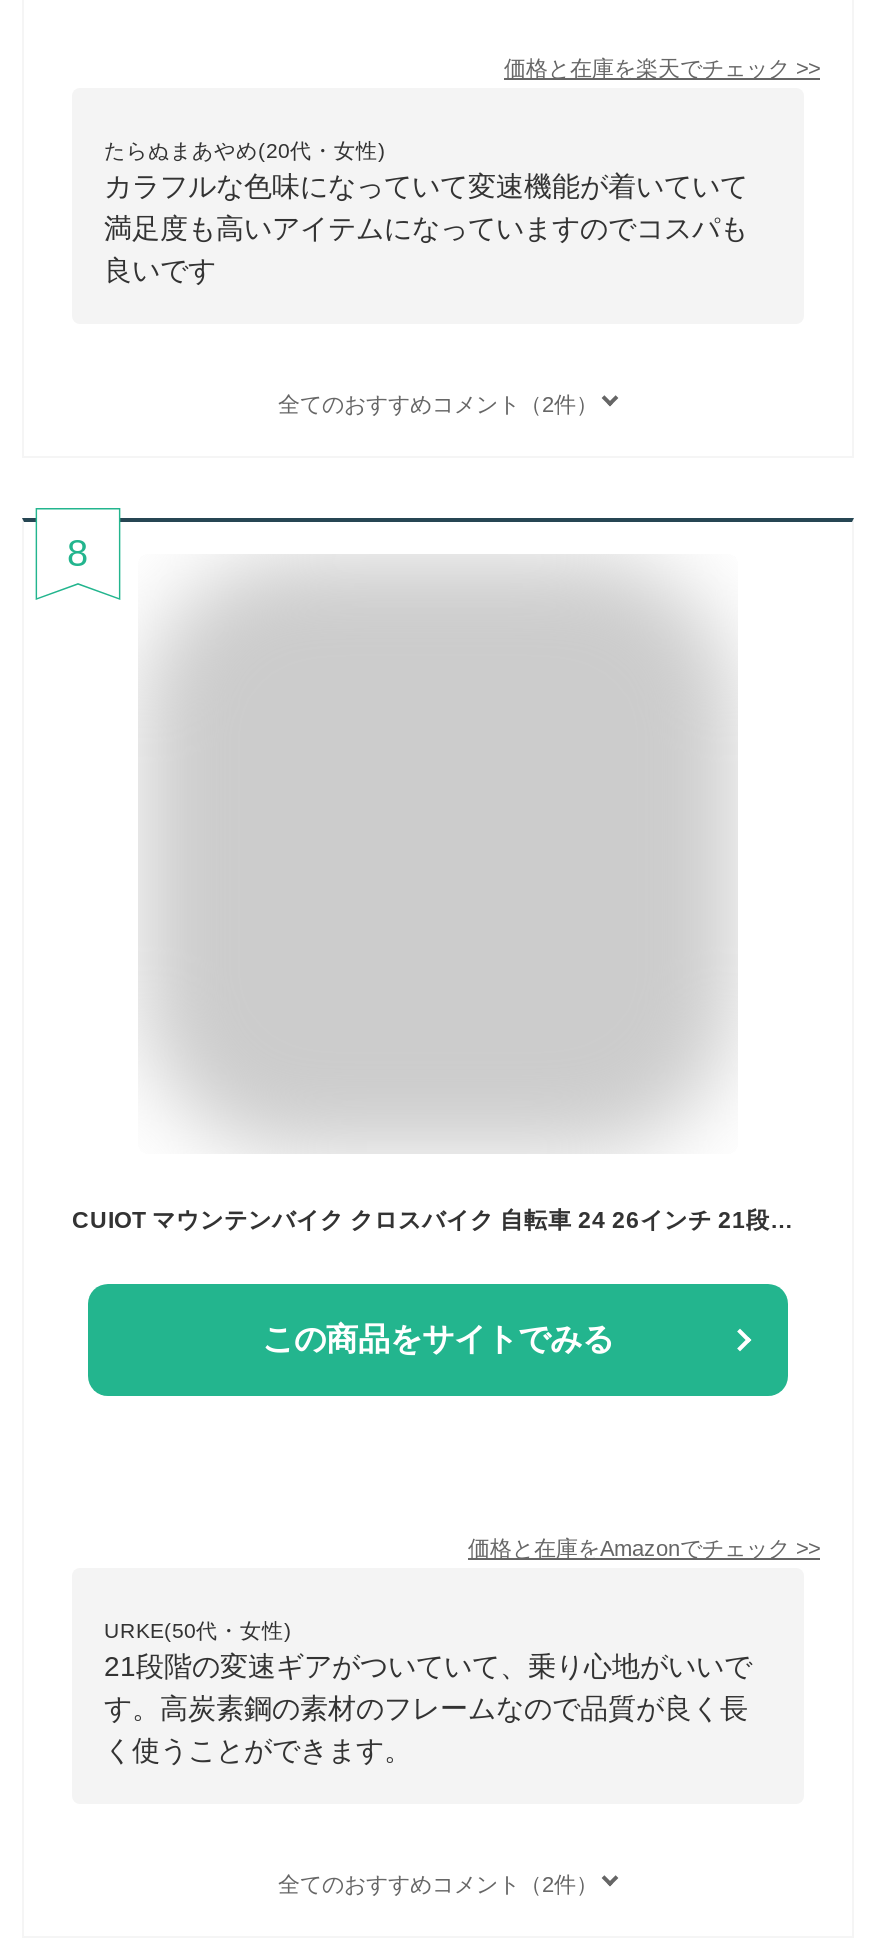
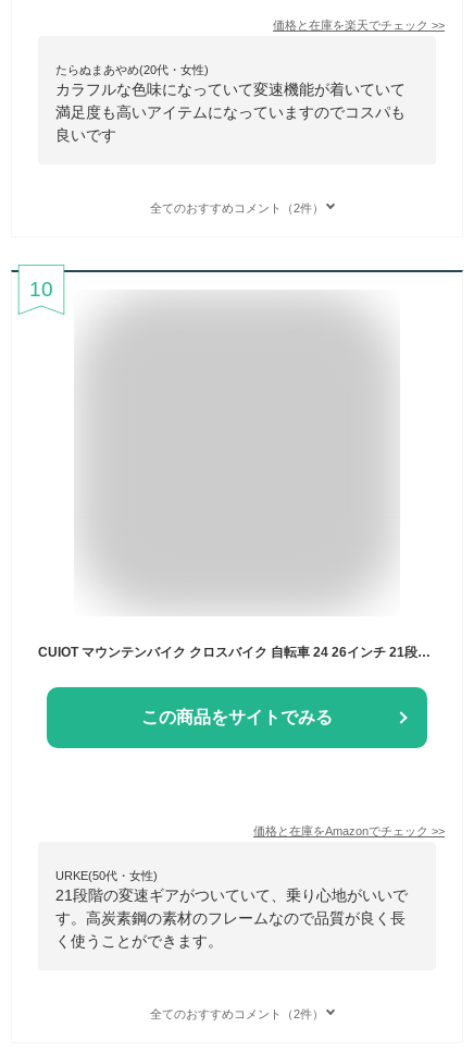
- 8
+ 10
